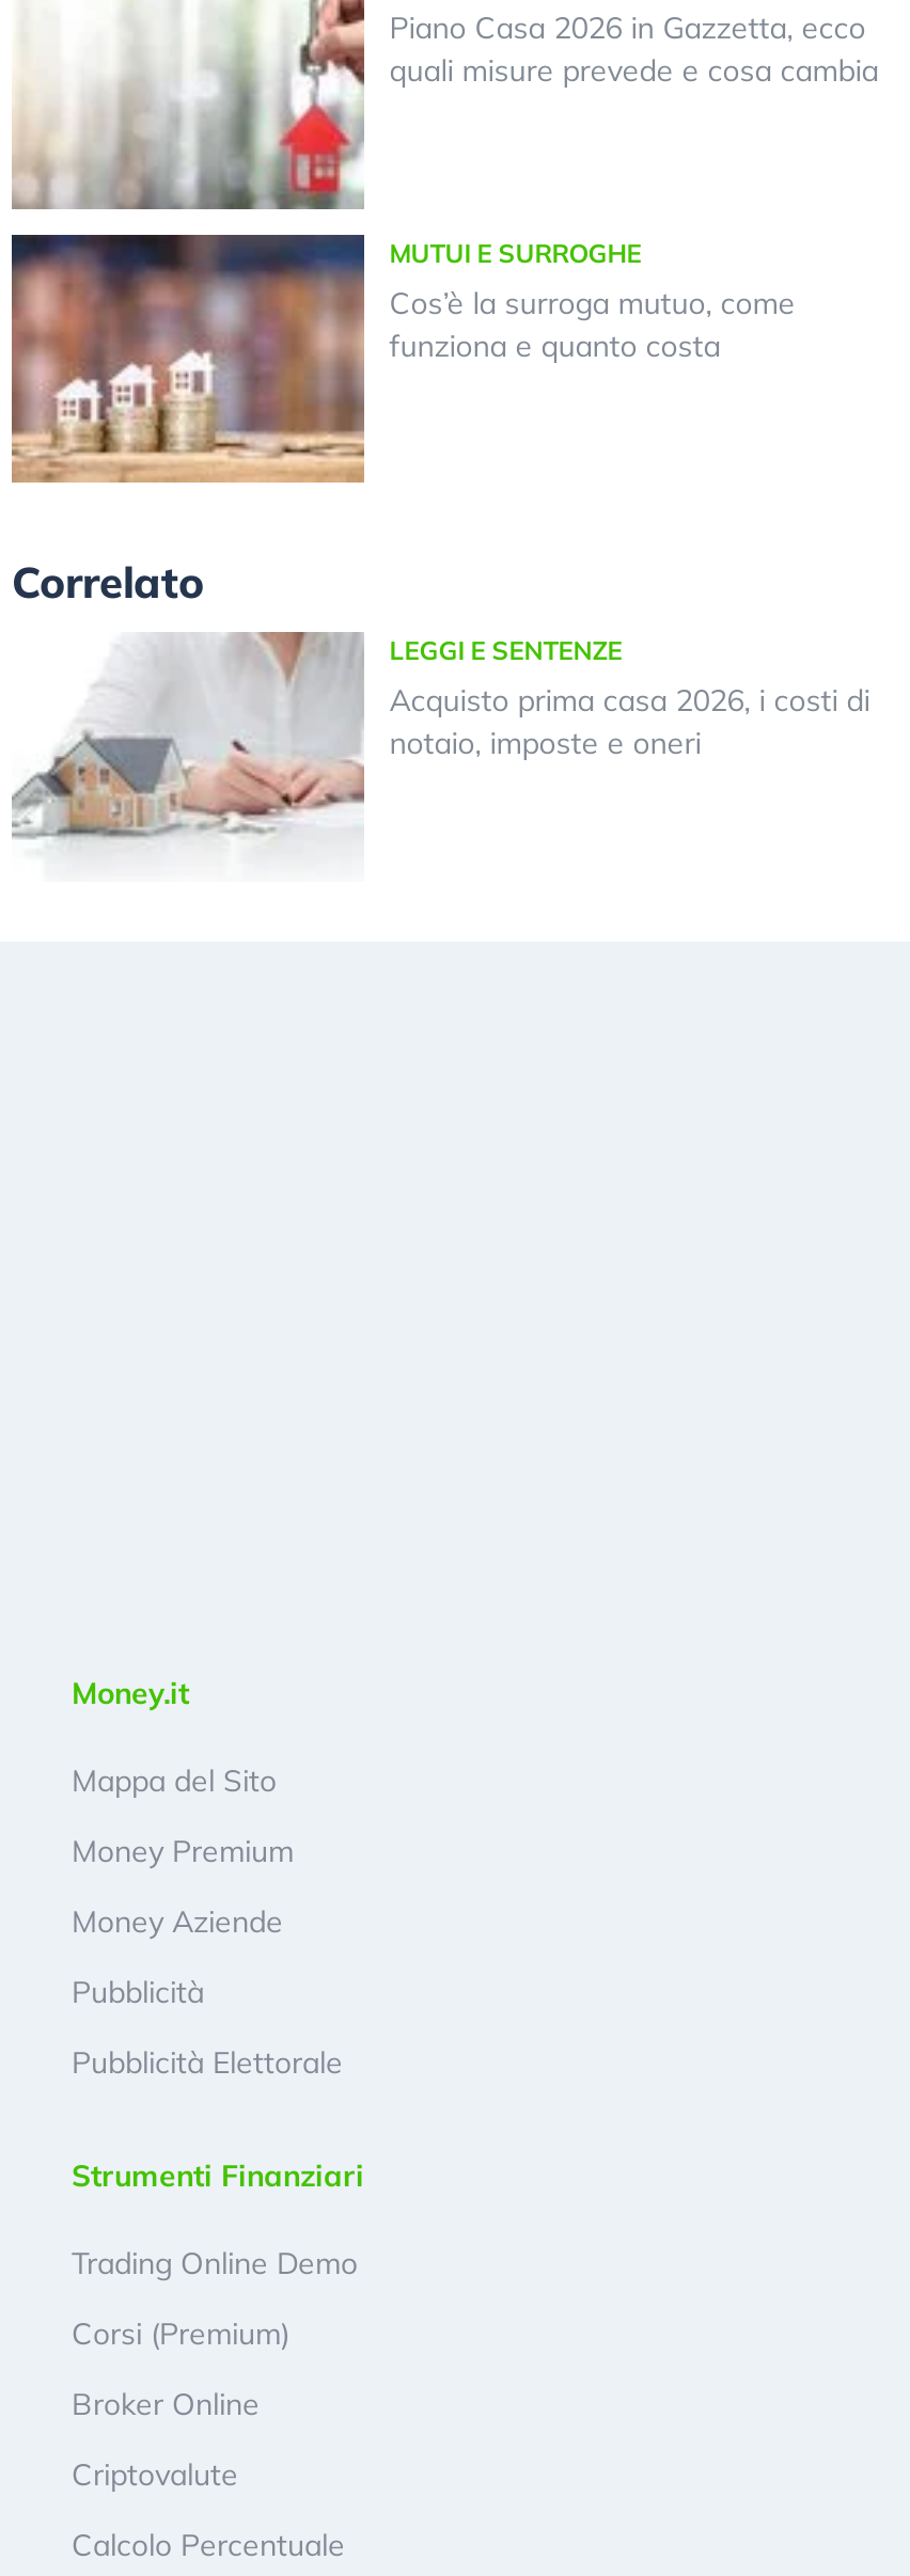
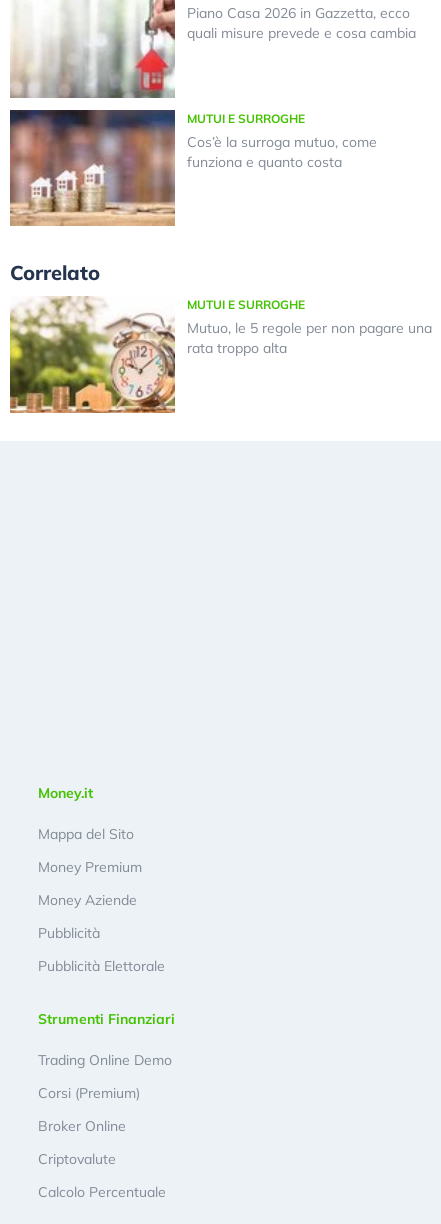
- [image]
- LEGGI E SENTENZE
- Acquisto prima casa 2026, i costi di
- notaio, imposte e oneri
+ [image]
+ MUTUI E SURROGHE
+ Mutuo, le 5 regole per non pagare una
+ rata troppo alta
